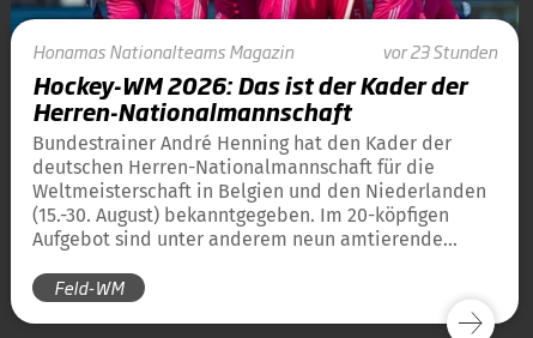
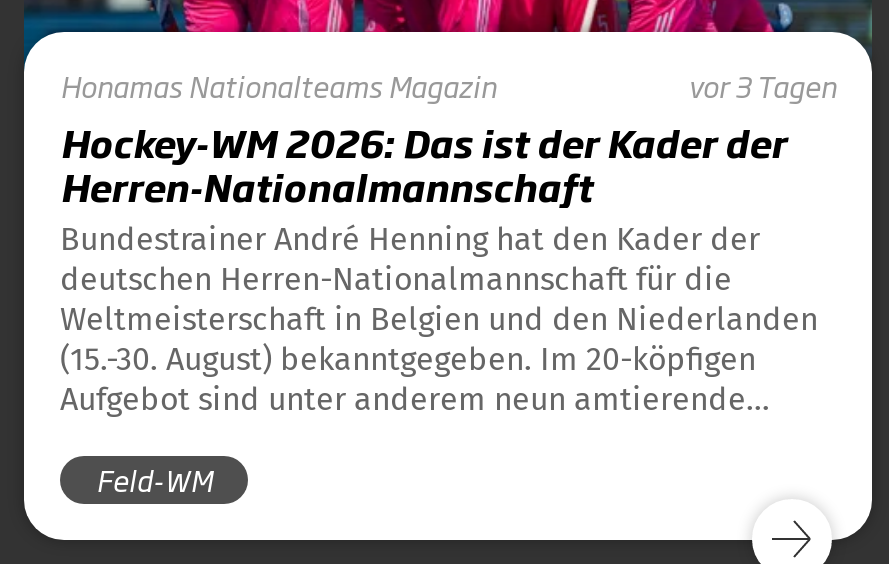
- vor 23 Stunden
+ vor 3 Tagen
